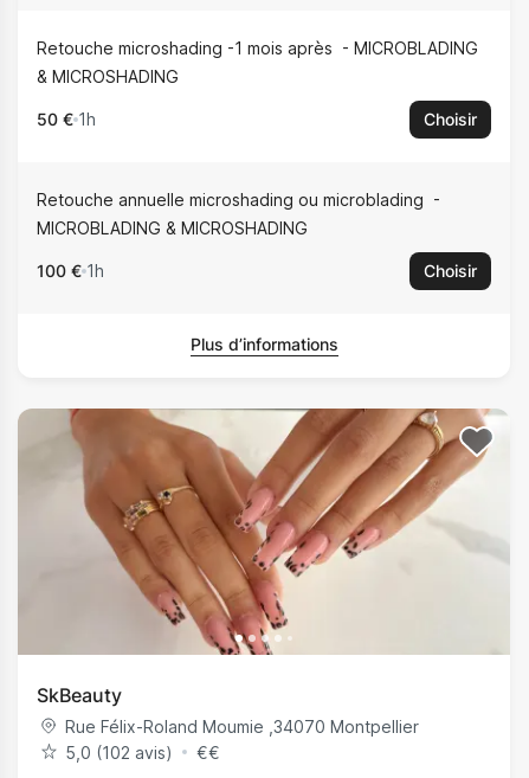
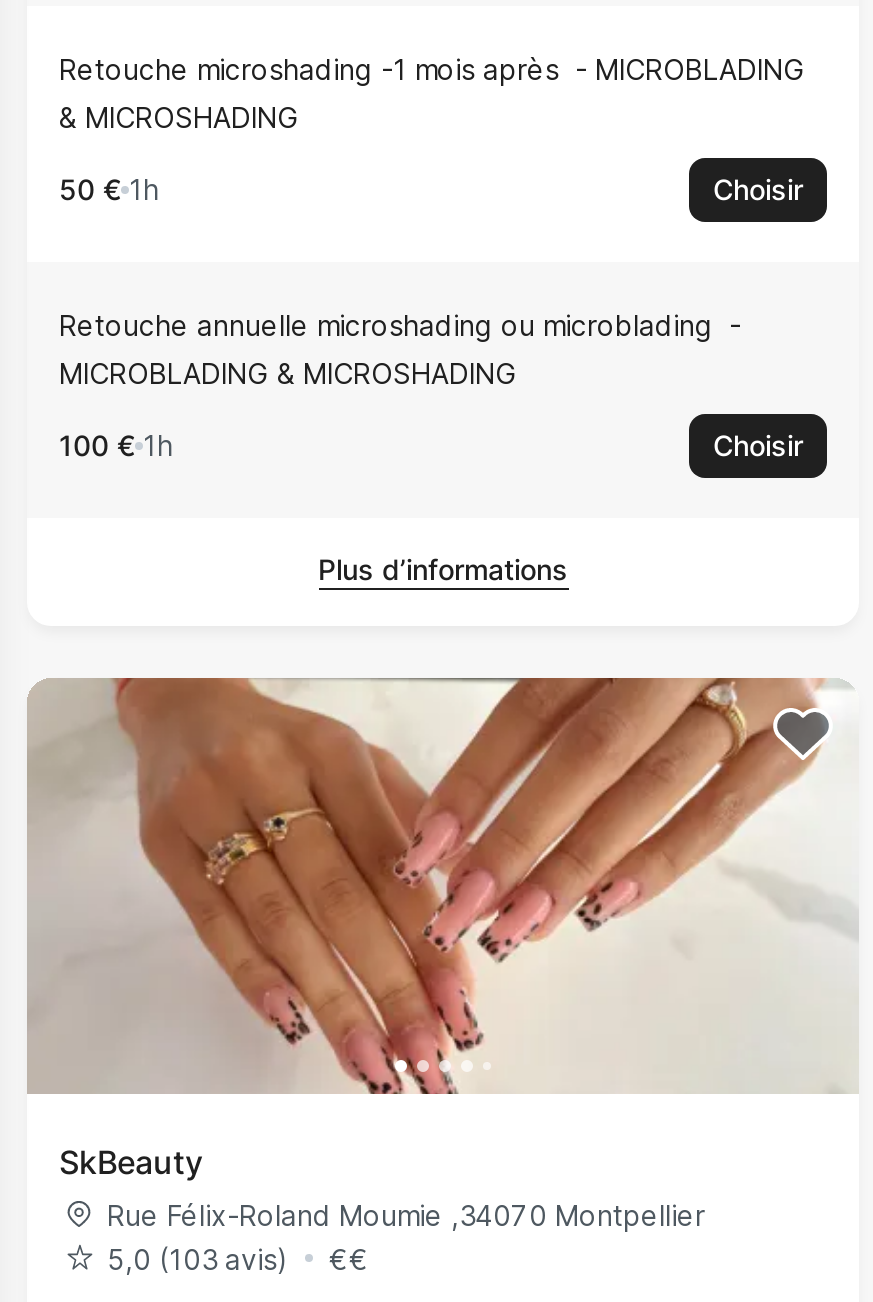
- 5,0 (102 avis)
+ 5,0 (103 avis)
